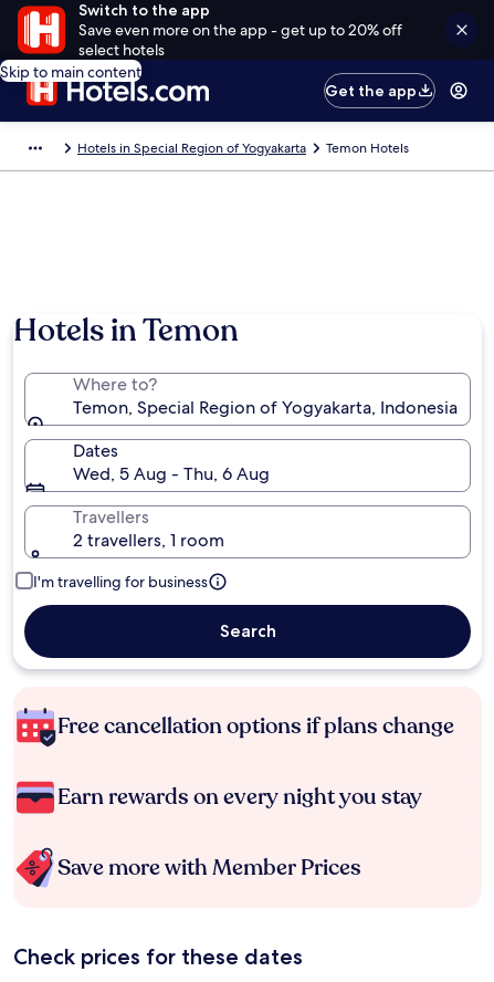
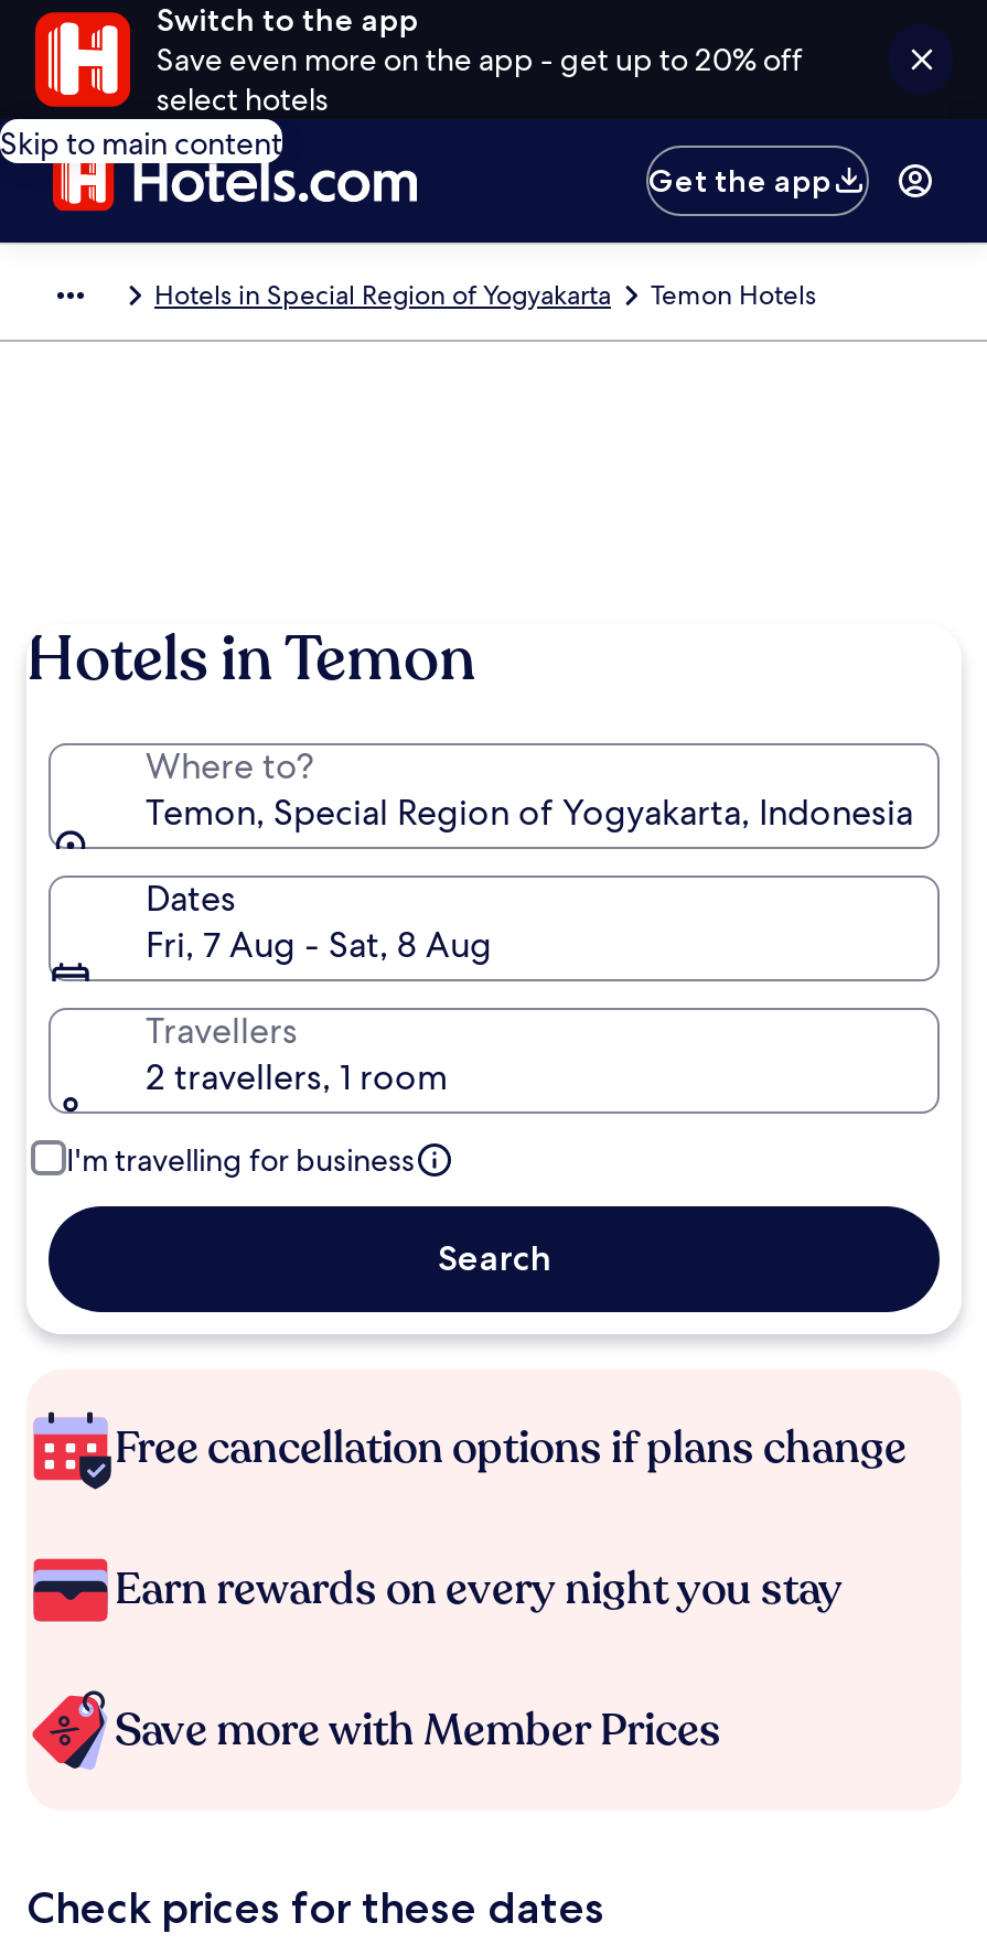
- Wed, 5 Aug - Thu, 6 Aug
+ Fri, 7 Aug - Sat, 8 Aug
